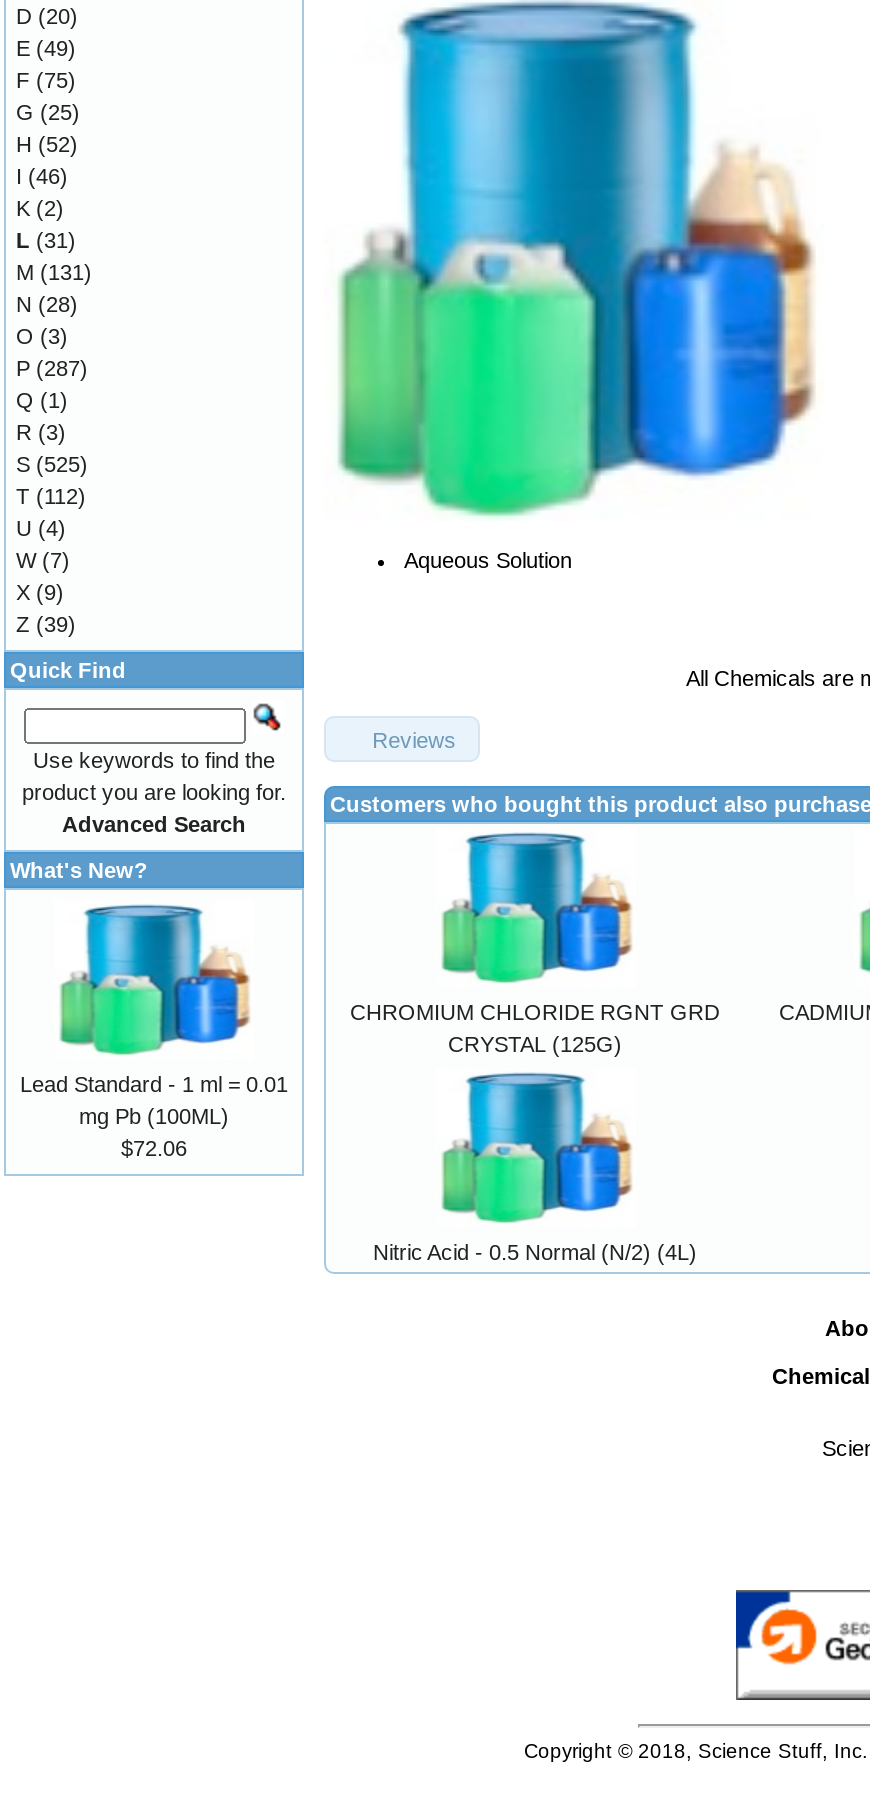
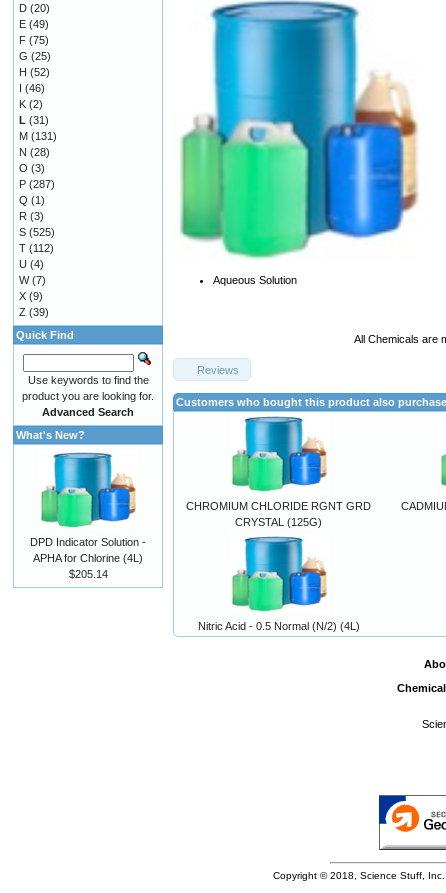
- Lead Standard - 1 ml = 0.01
- mg Pb (100ML)
- $72.06
+ DPD Indicator Solution -
+ APHA for Chlorine (4L)
+ $205.14
